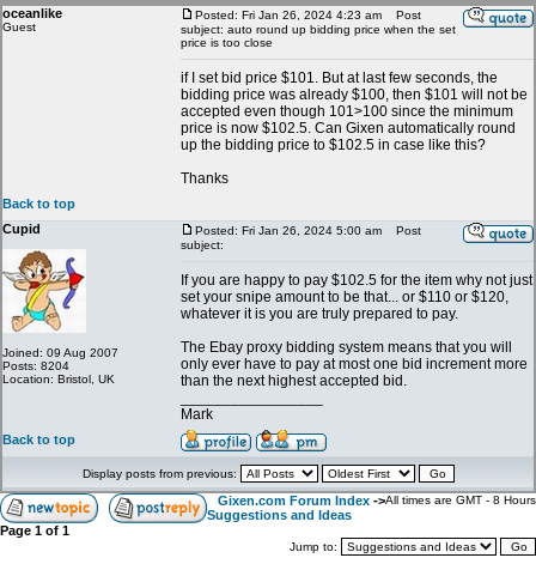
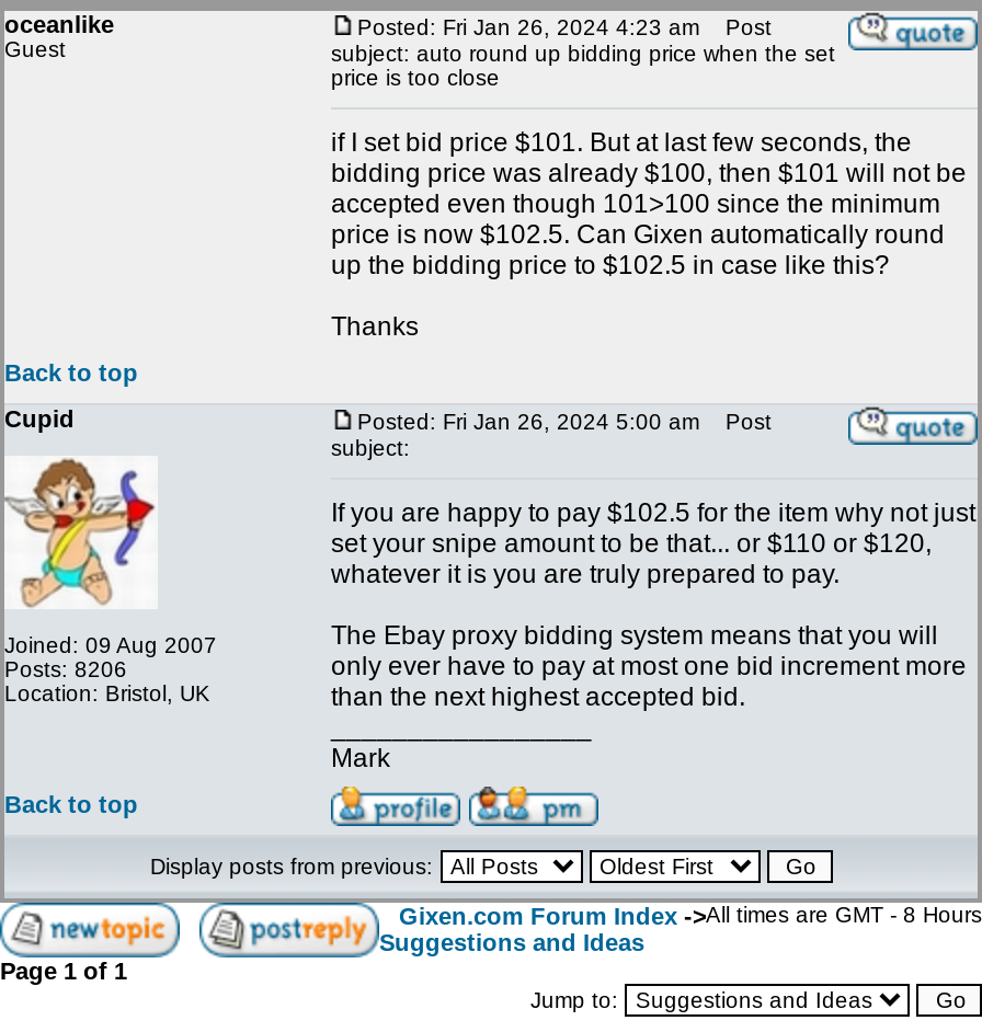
- Posts: 8204
+ Posts: 8206
